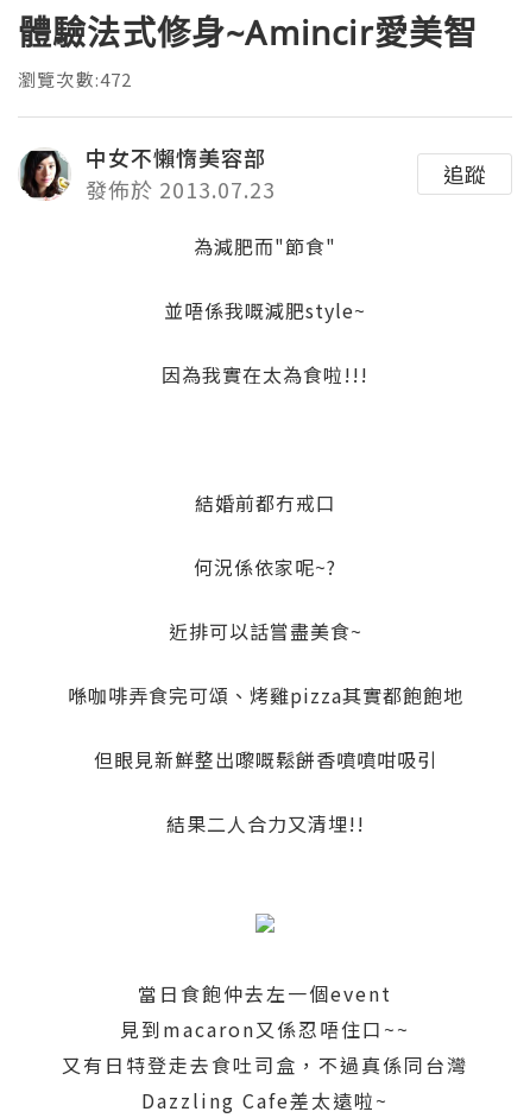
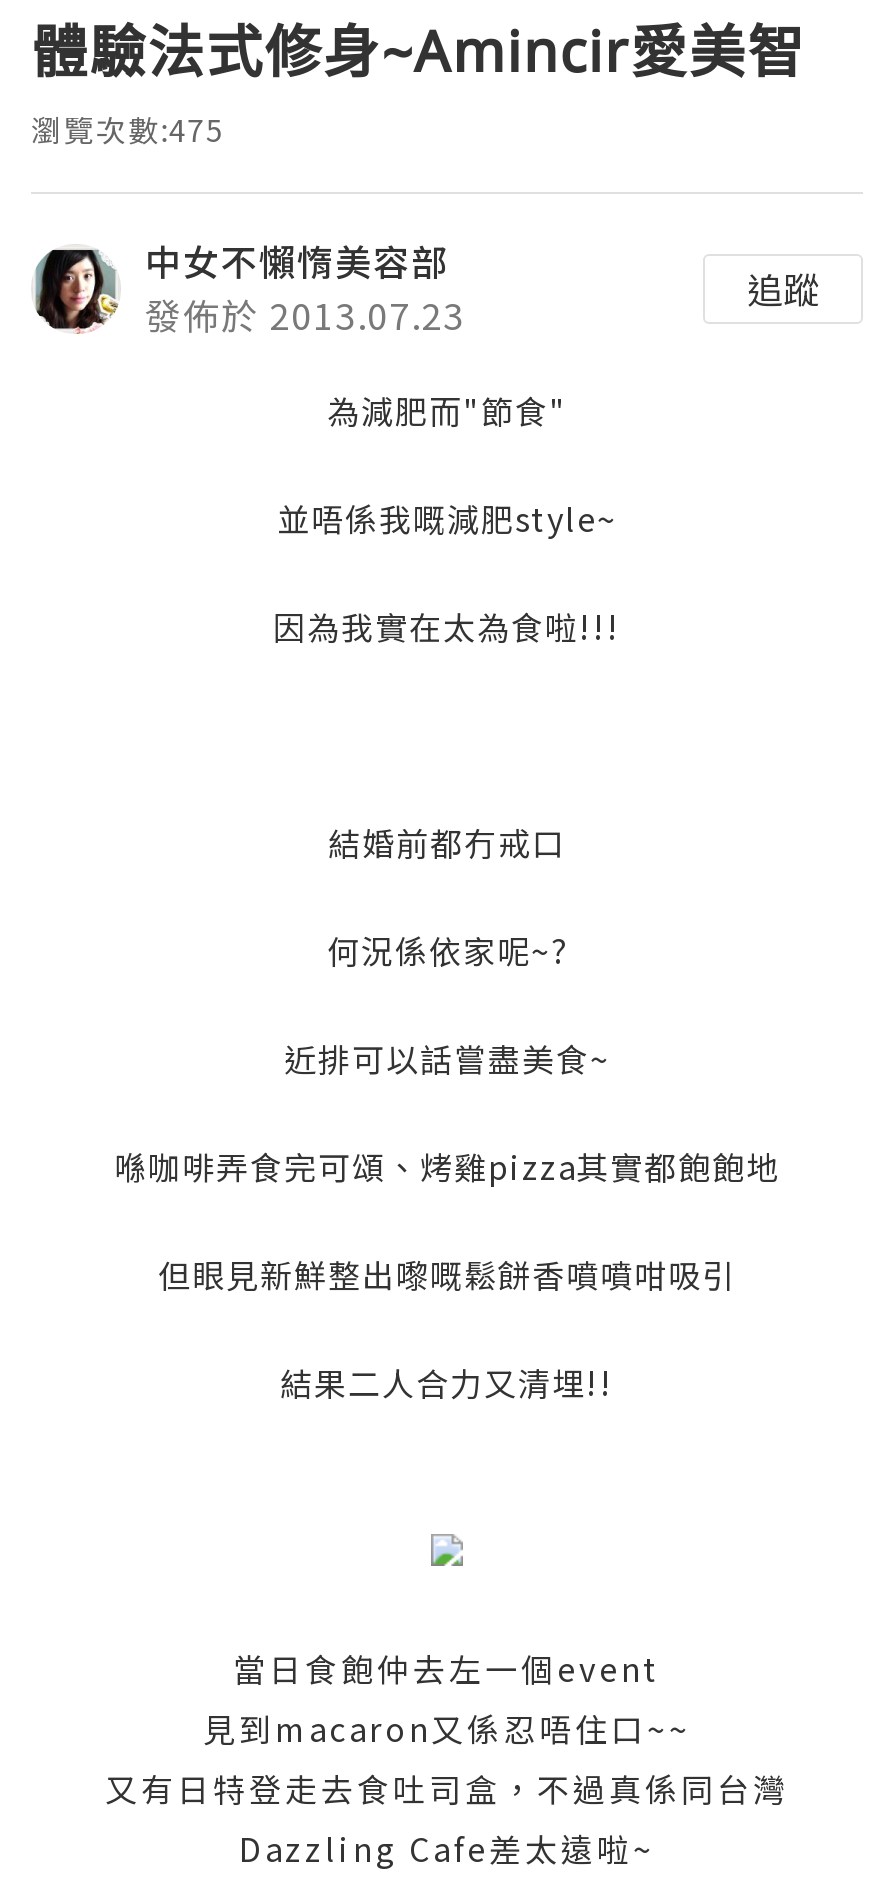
- 瀏覽次數:472
+ 瀏覽次數:475
